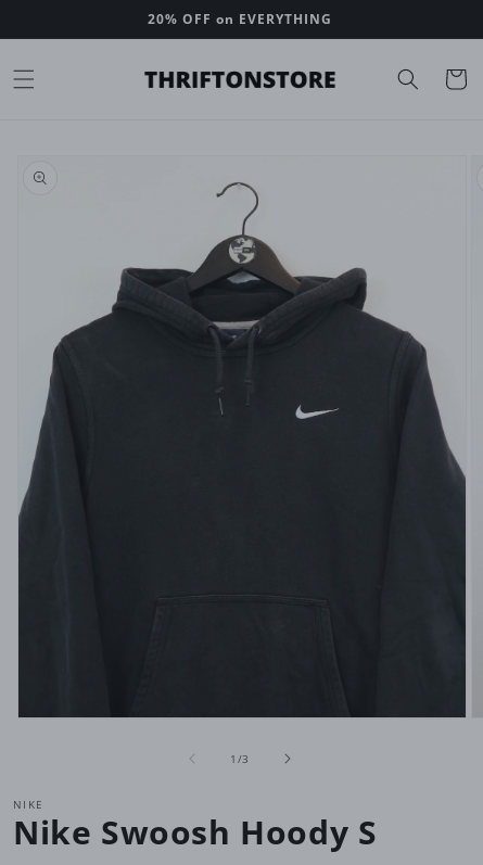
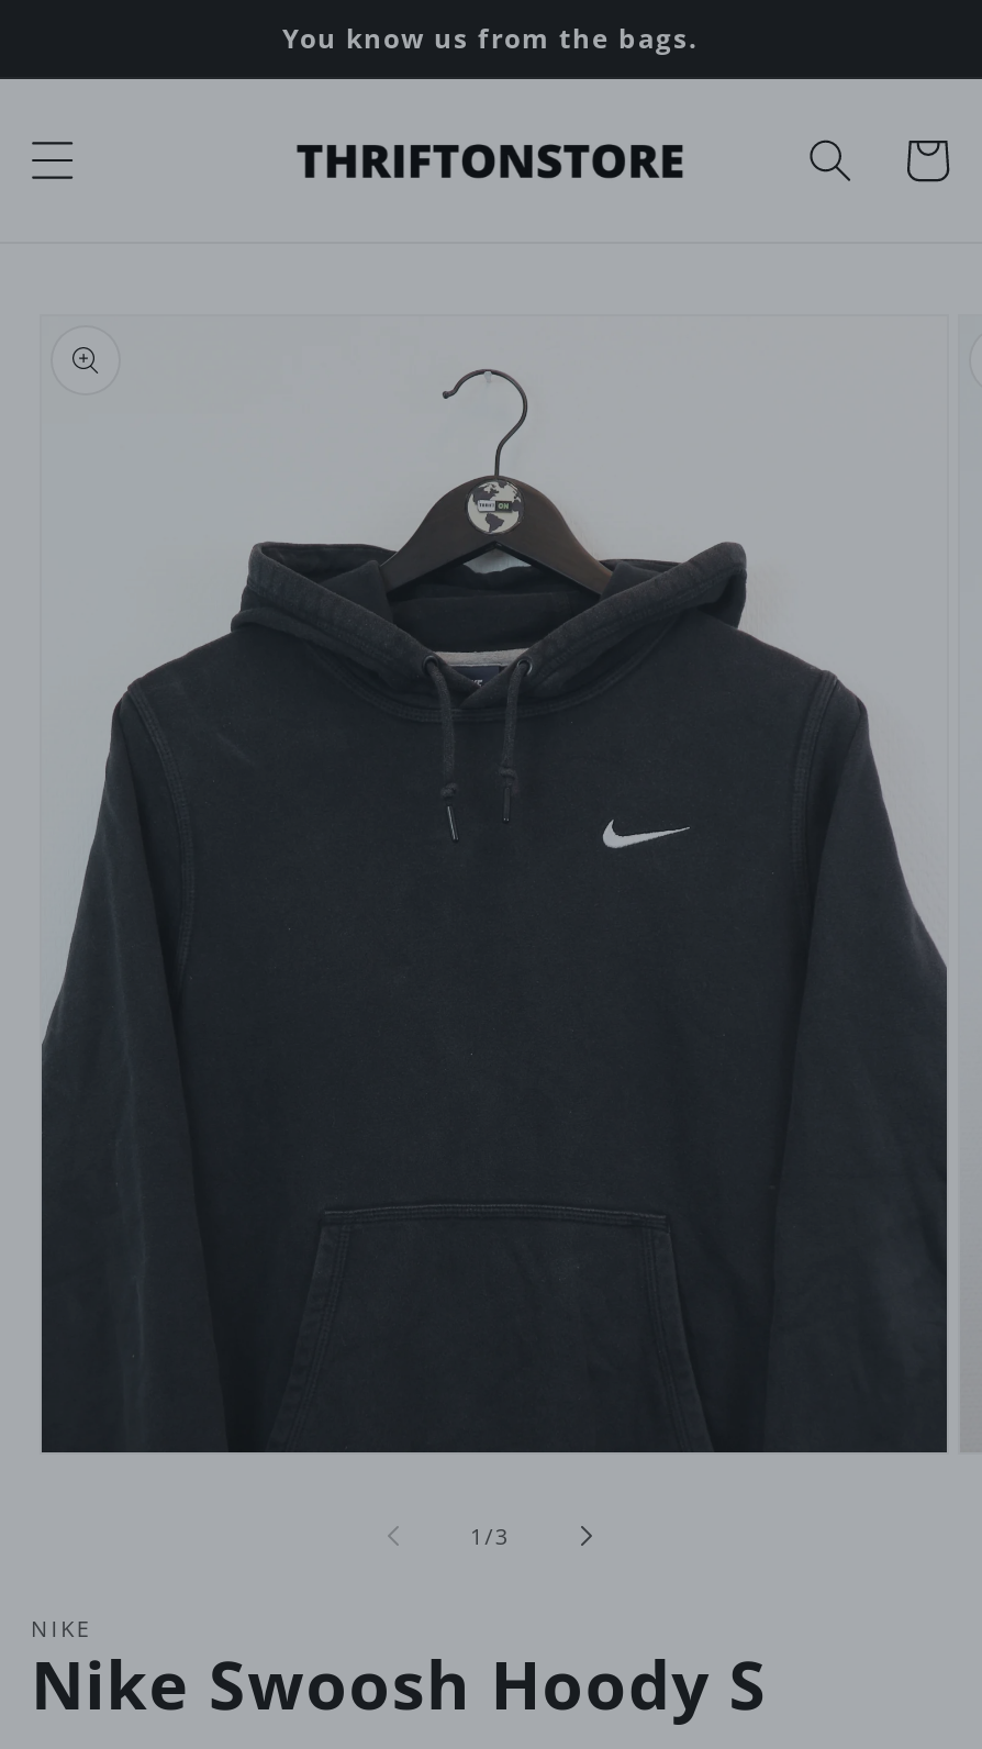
- 20% OFF on EVERYTHING
+ You know us from the bags.
